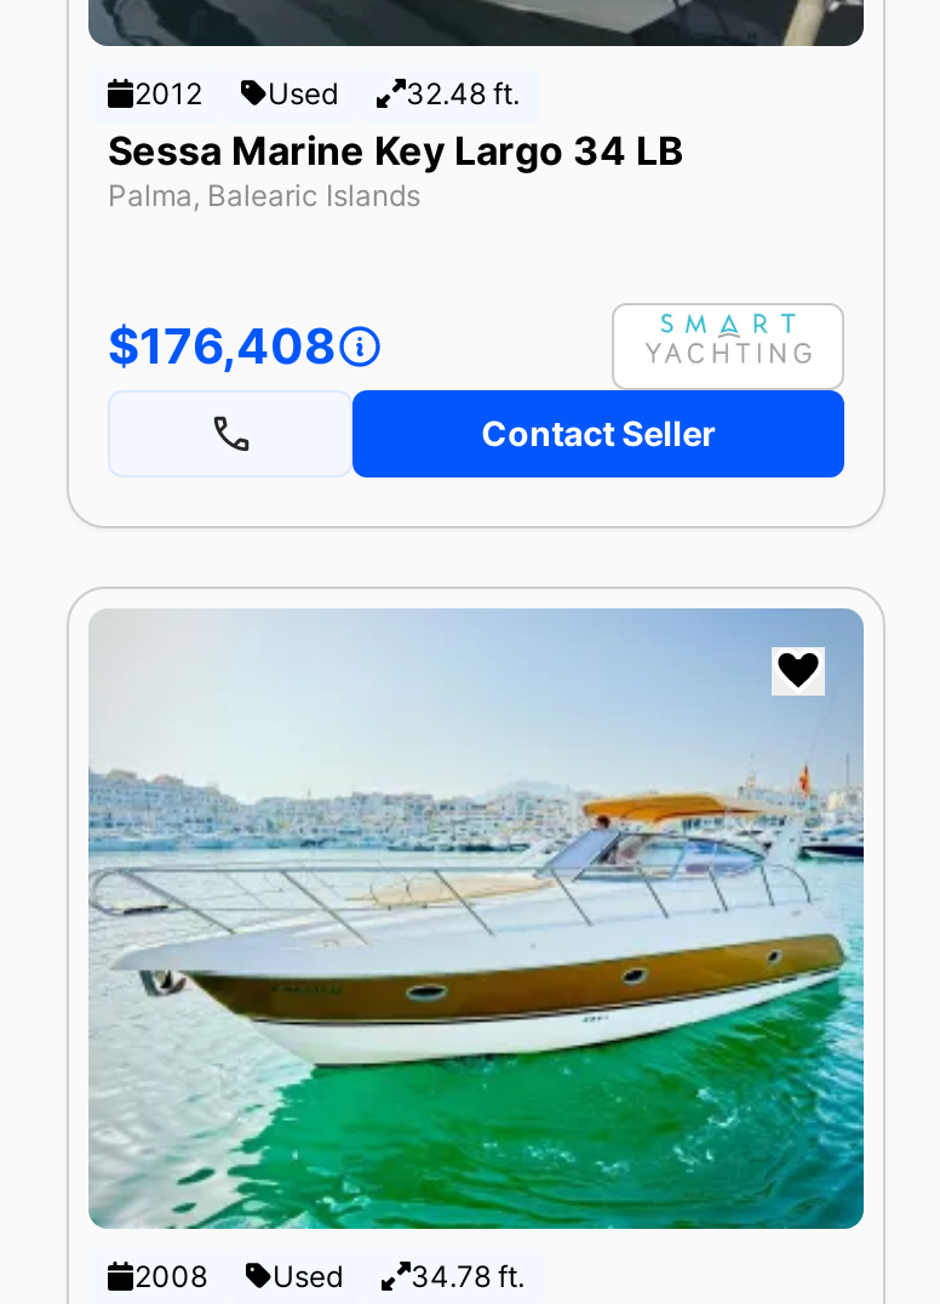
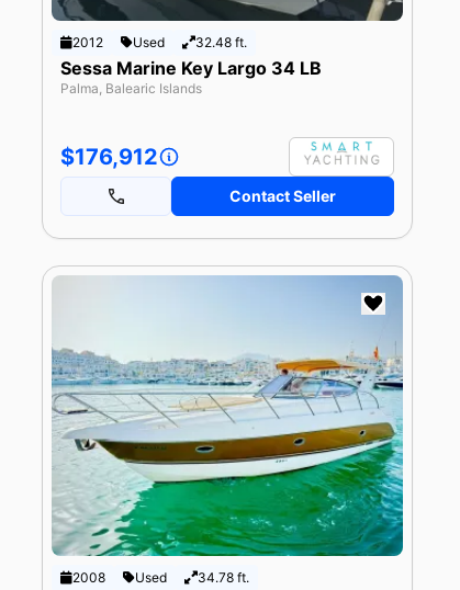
- $176,408
+ $176,912
